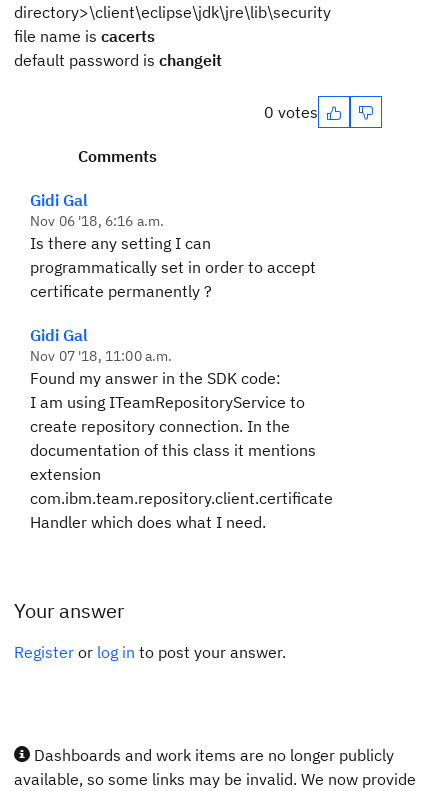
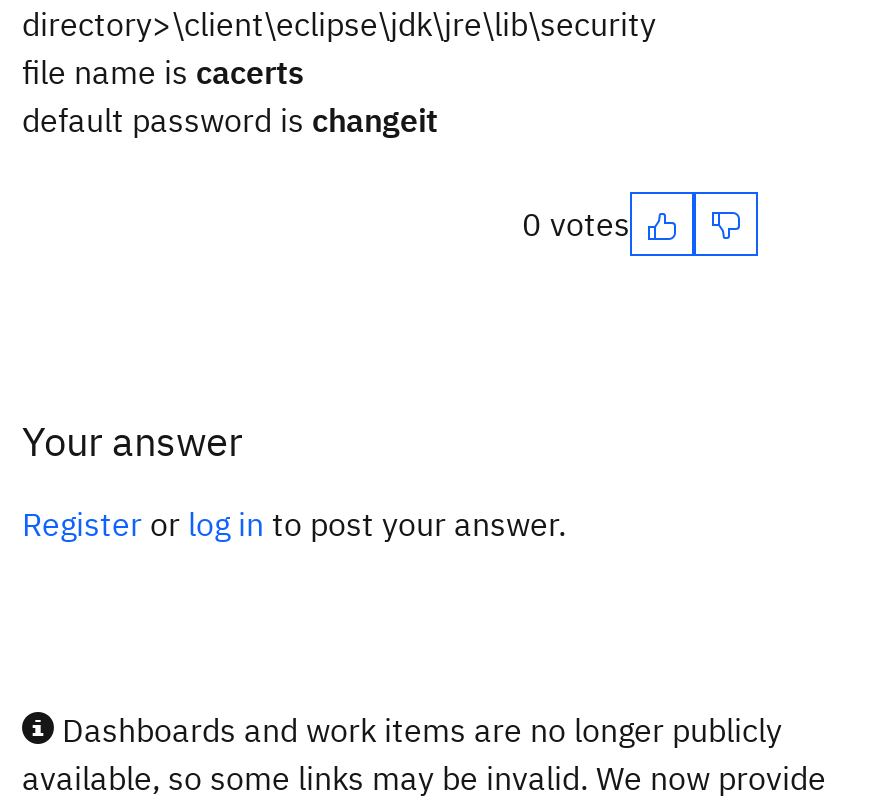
- Comments
- Gidi Gal
- Nov 06 '18, 6:16 a.m.
- Is there any setting I can
- programmatically set in order to accept
- certificate permanently ?
- Gidi Gal
- Nov 07 '18, 11:00 a.m.
- Found my answer in the SDK code:
- I am using ITeamRepositoryService to
- create repository connection. In the
- documentation of this class it mentions
- extension
- com.ibm.team.repository.client.certificate
- Handler which does what I need.
